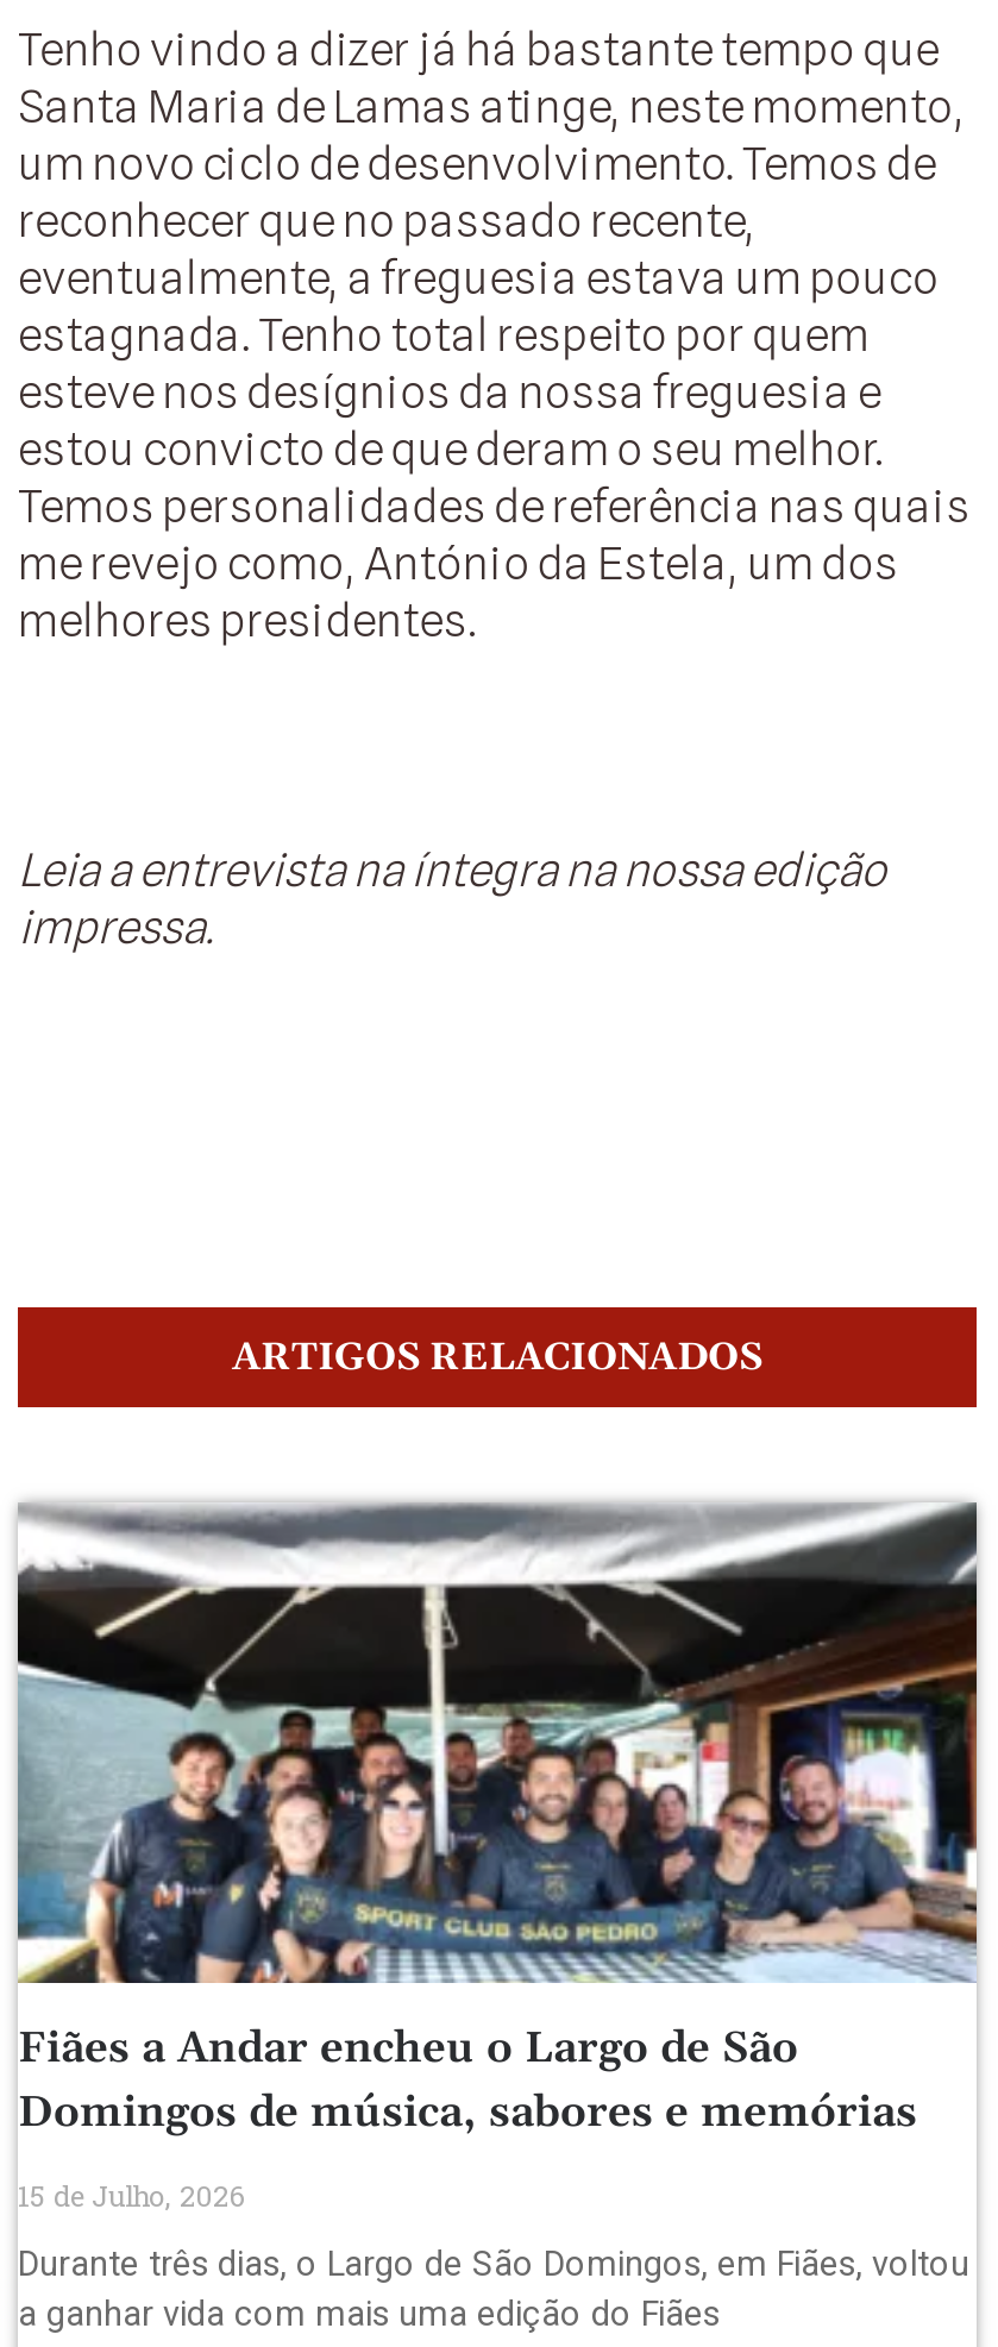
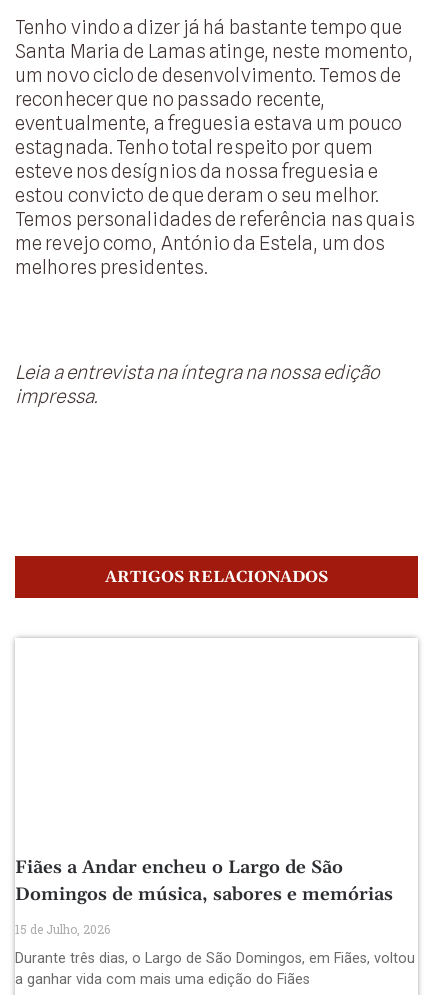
- [image]
